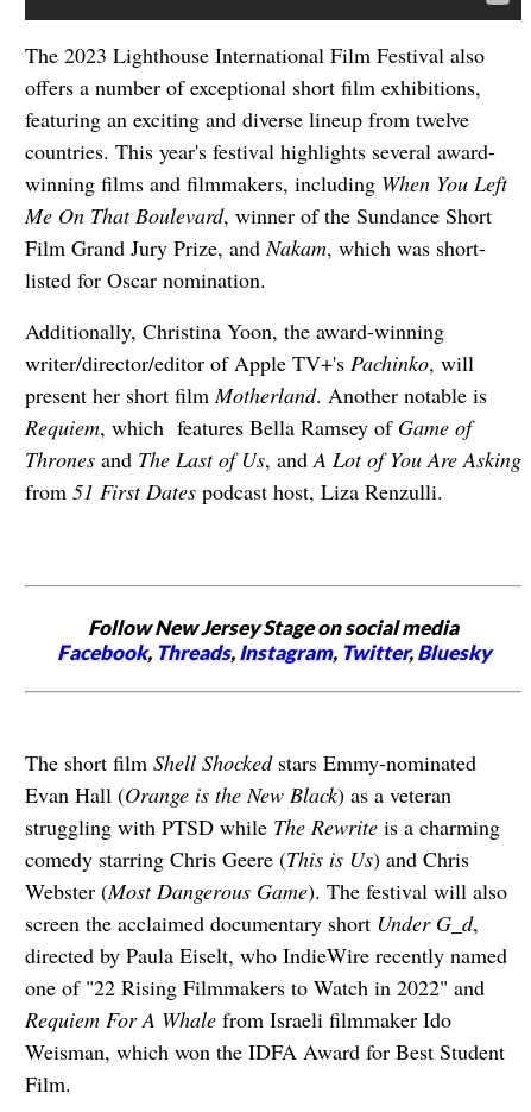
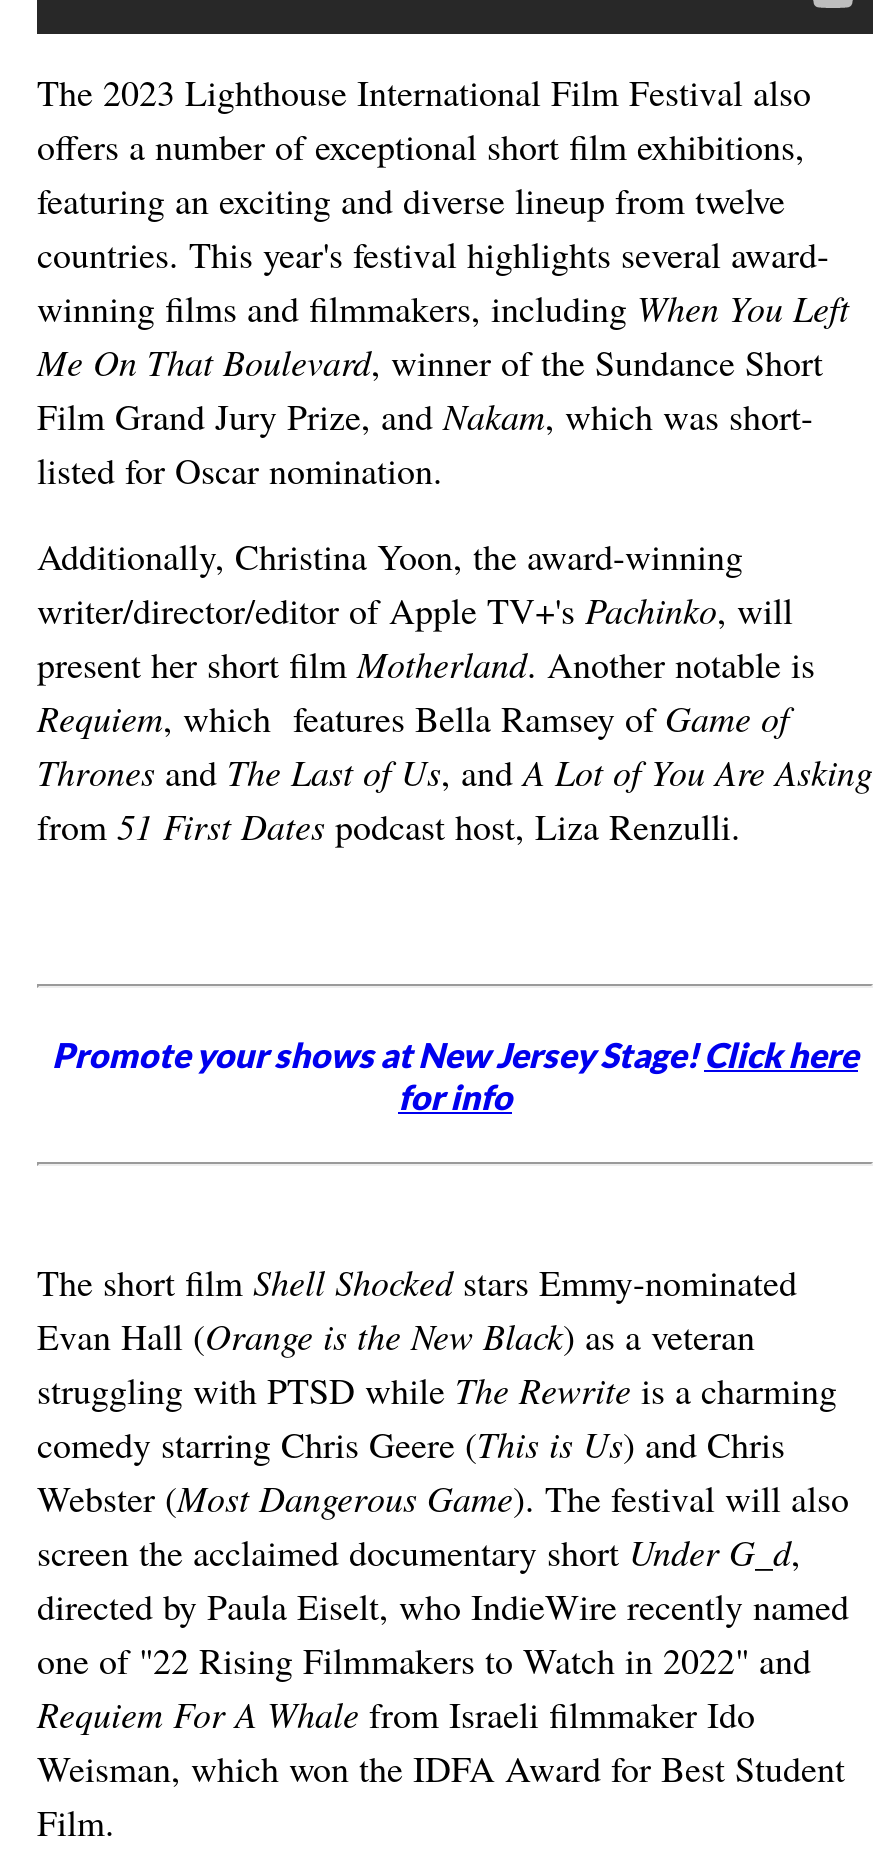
- Follow New Jersey Stage on social media
- Facebook, Threads, Instagram, Twitter, Bluesky
+ Promote your shows at New Jersey Stage!Click here
+ for info
